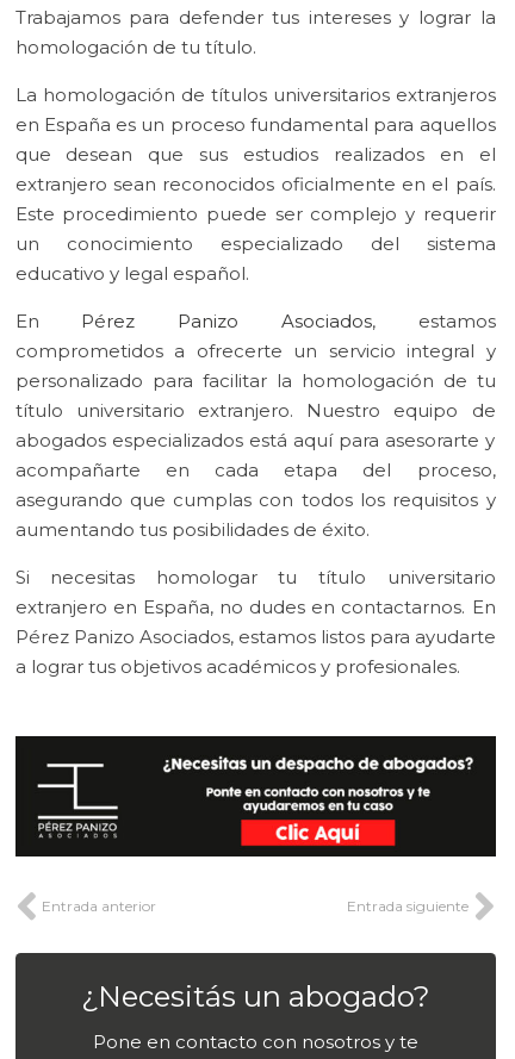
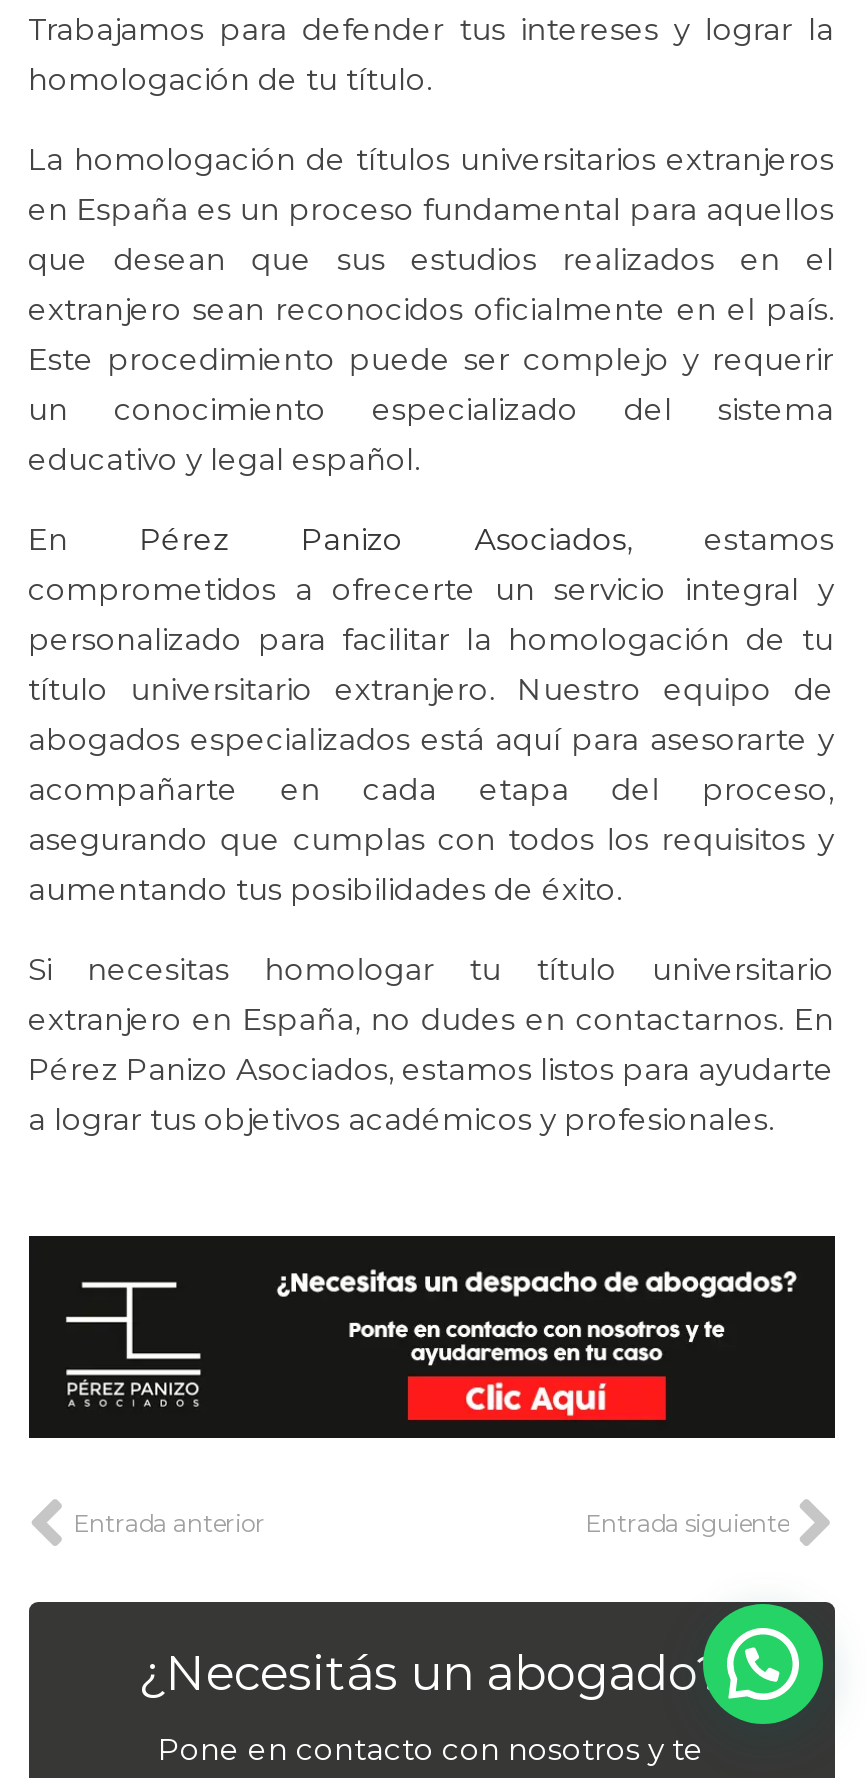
+ [image]
